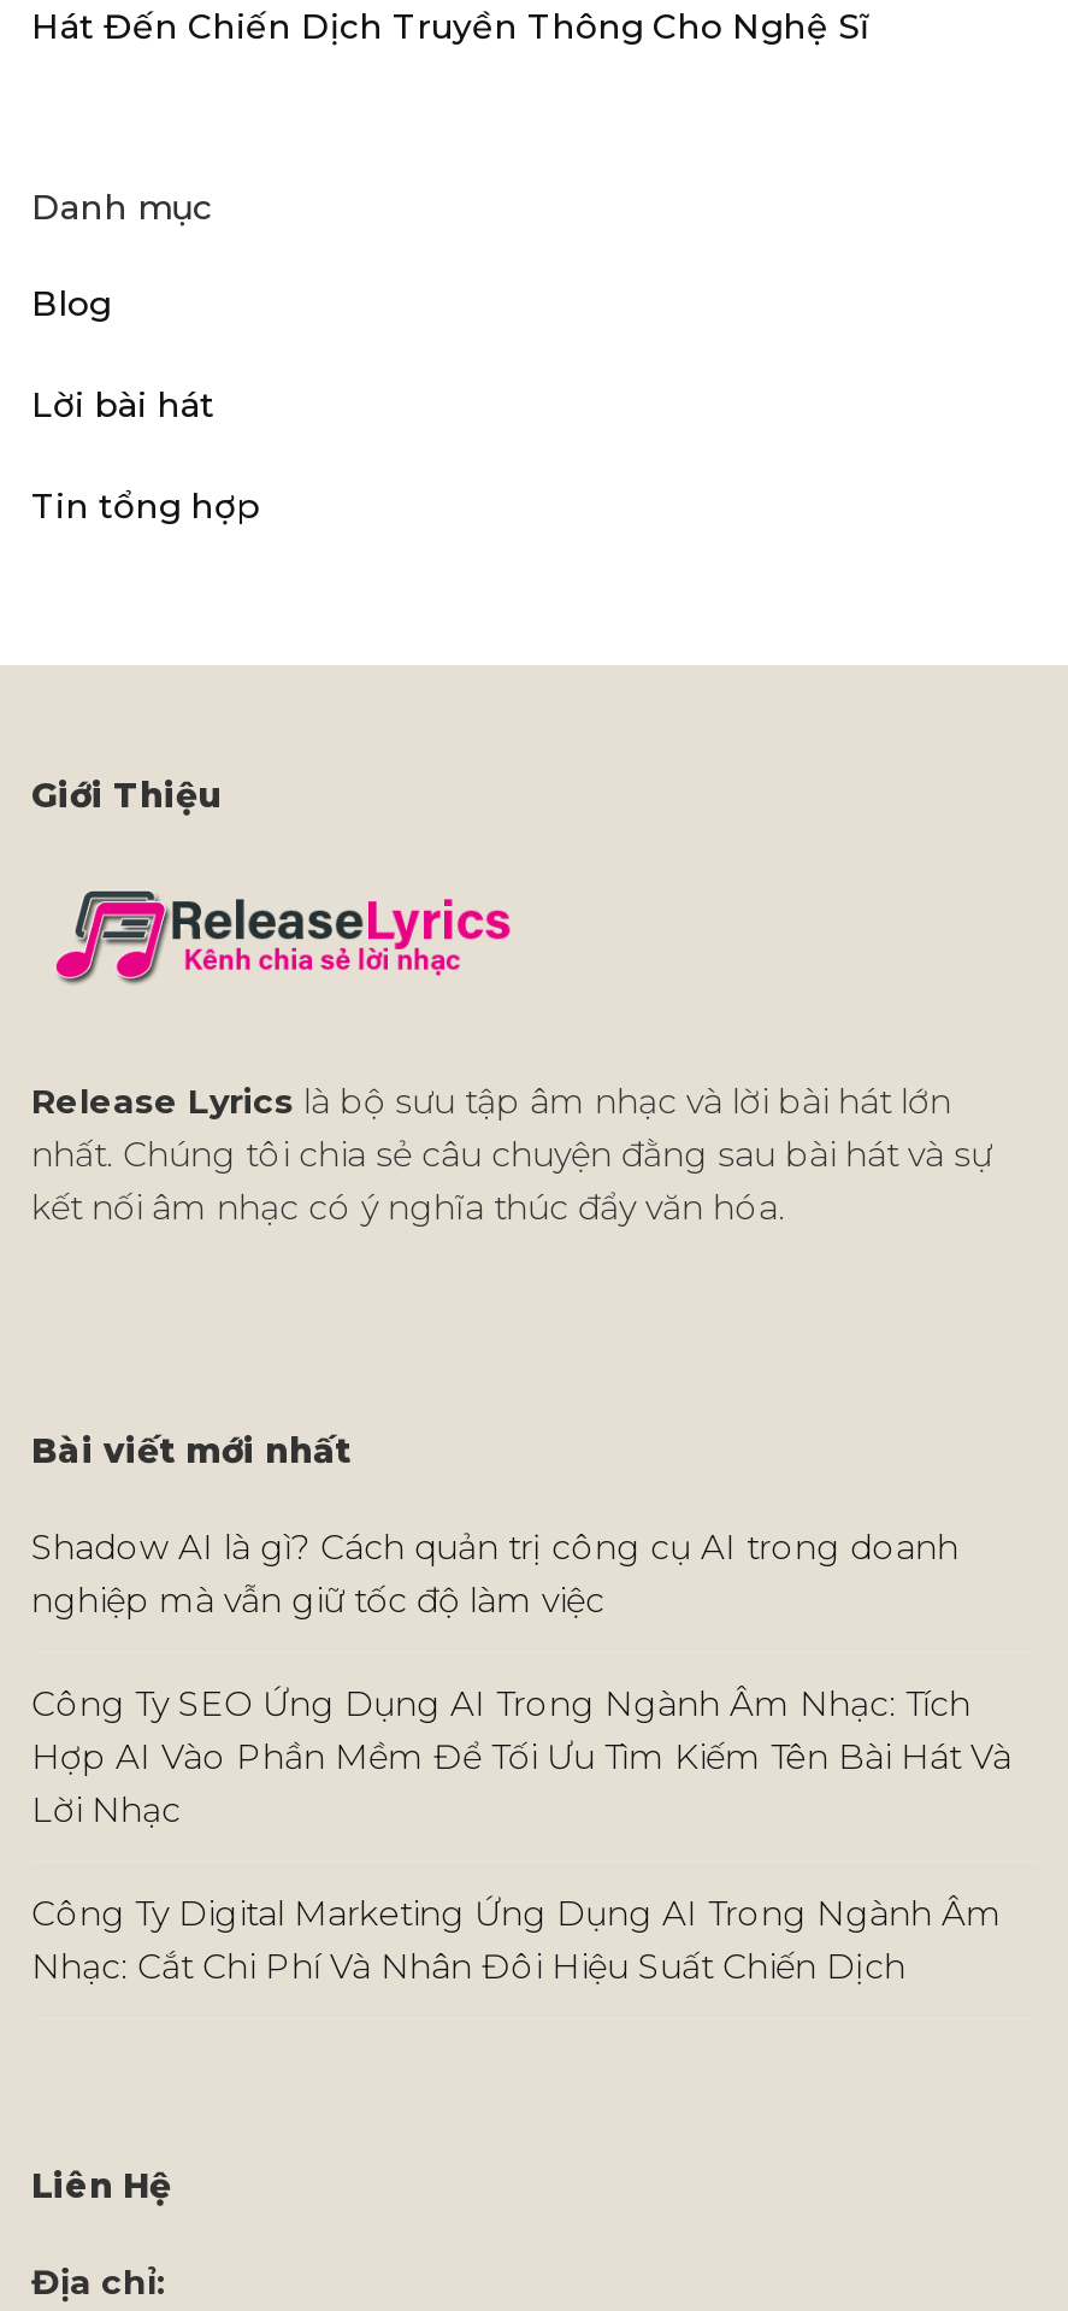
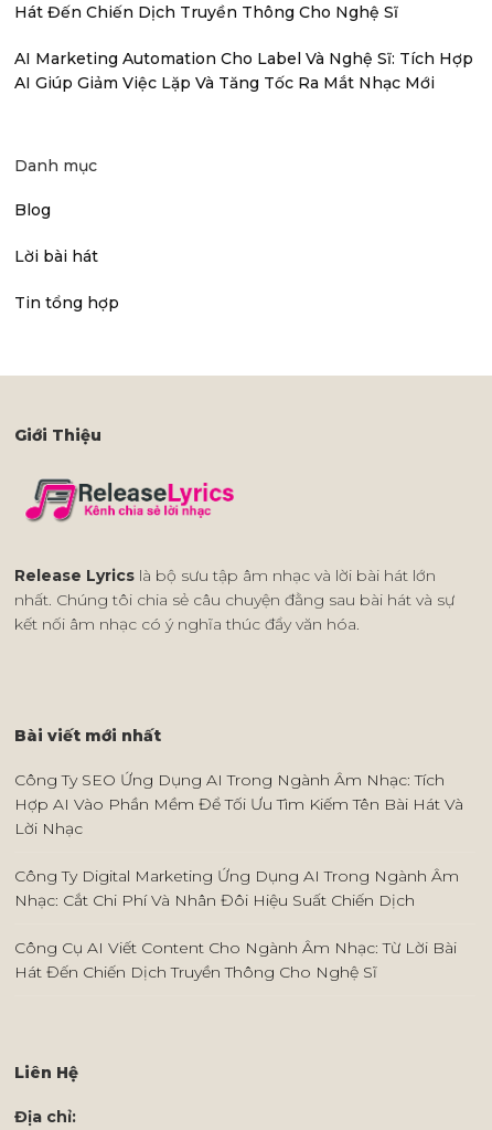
+ AI Marketing Automation Cho Label Và Nghệ Sĩ: Tích Hợp
+ AI Giúp Giảm Việc Lặp Và Tăng Tốc Ra Mắt Nhạc Mới

- Shadow AI là gì? Cách quản trị công cụ AI trong doanh
- nghiệp mà vẫn giữ tốc độ làm việc

+ Công Cụ AI Viết Content Cho Ngành Âm Nhạc: Từ Lời Bài
+ Hát Đến Chiến Dịch Truyền Thông Cho Nghệ Sĩ
